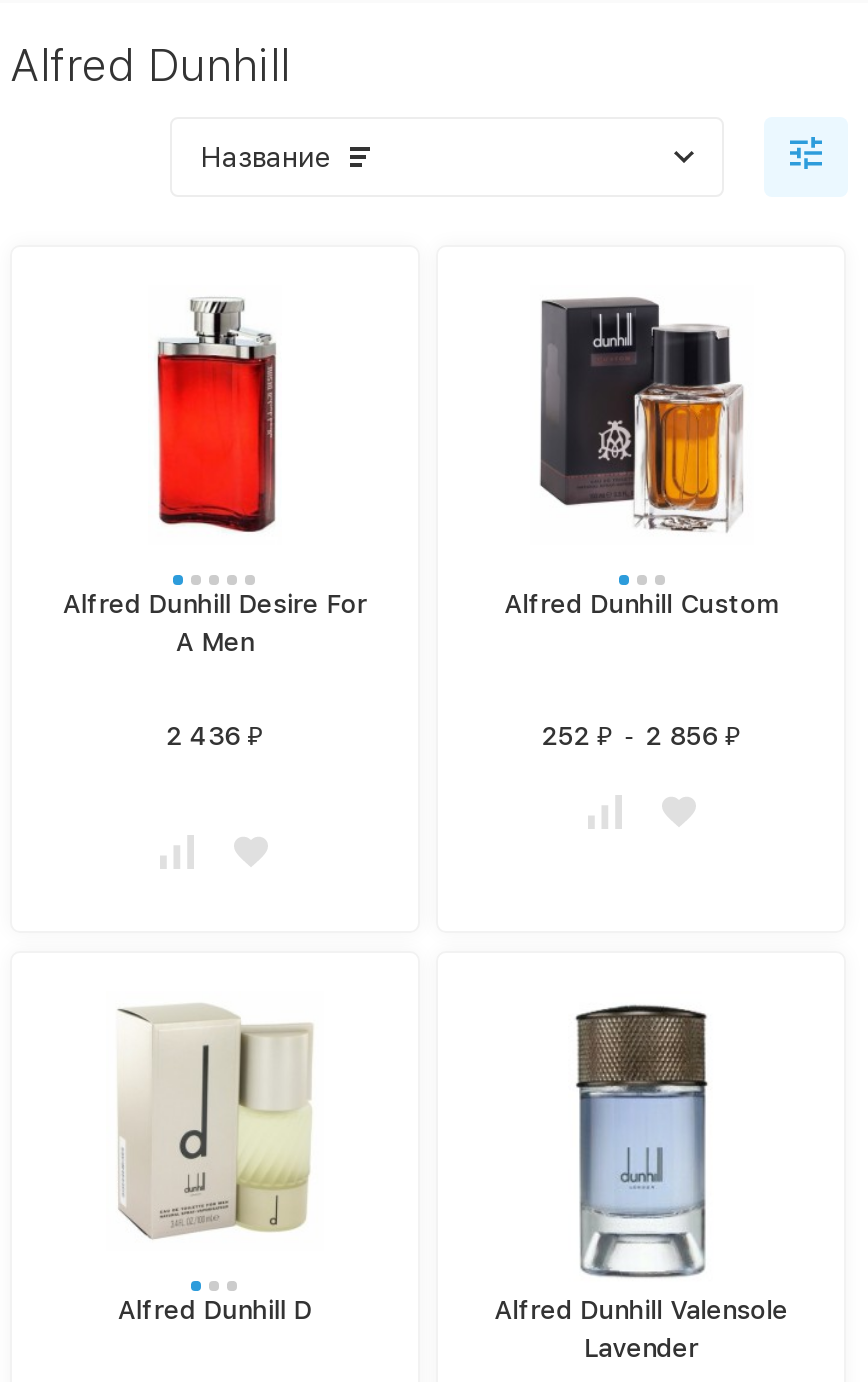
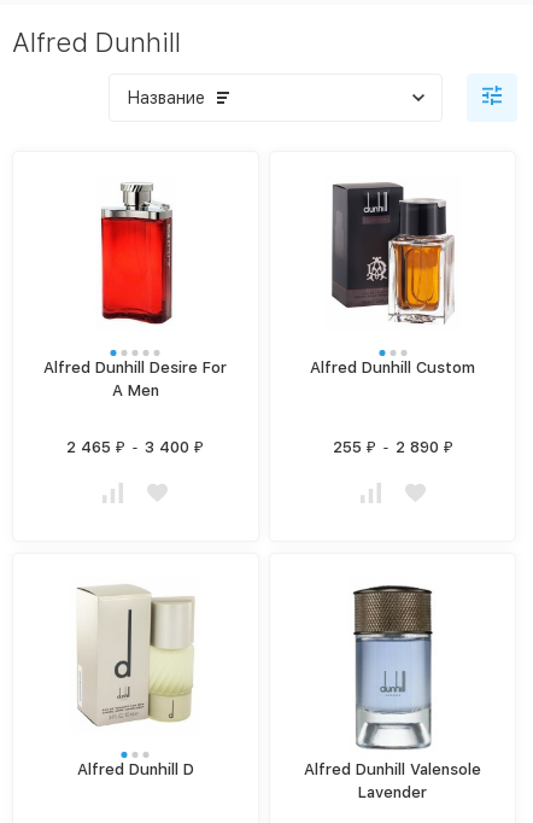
- 2 436 ₽
+ 2 465 ₽ - 3 400 ₽

- 252 ₽ - 2 856 ₽
+ 255 ₽ - 2 890 ₽
